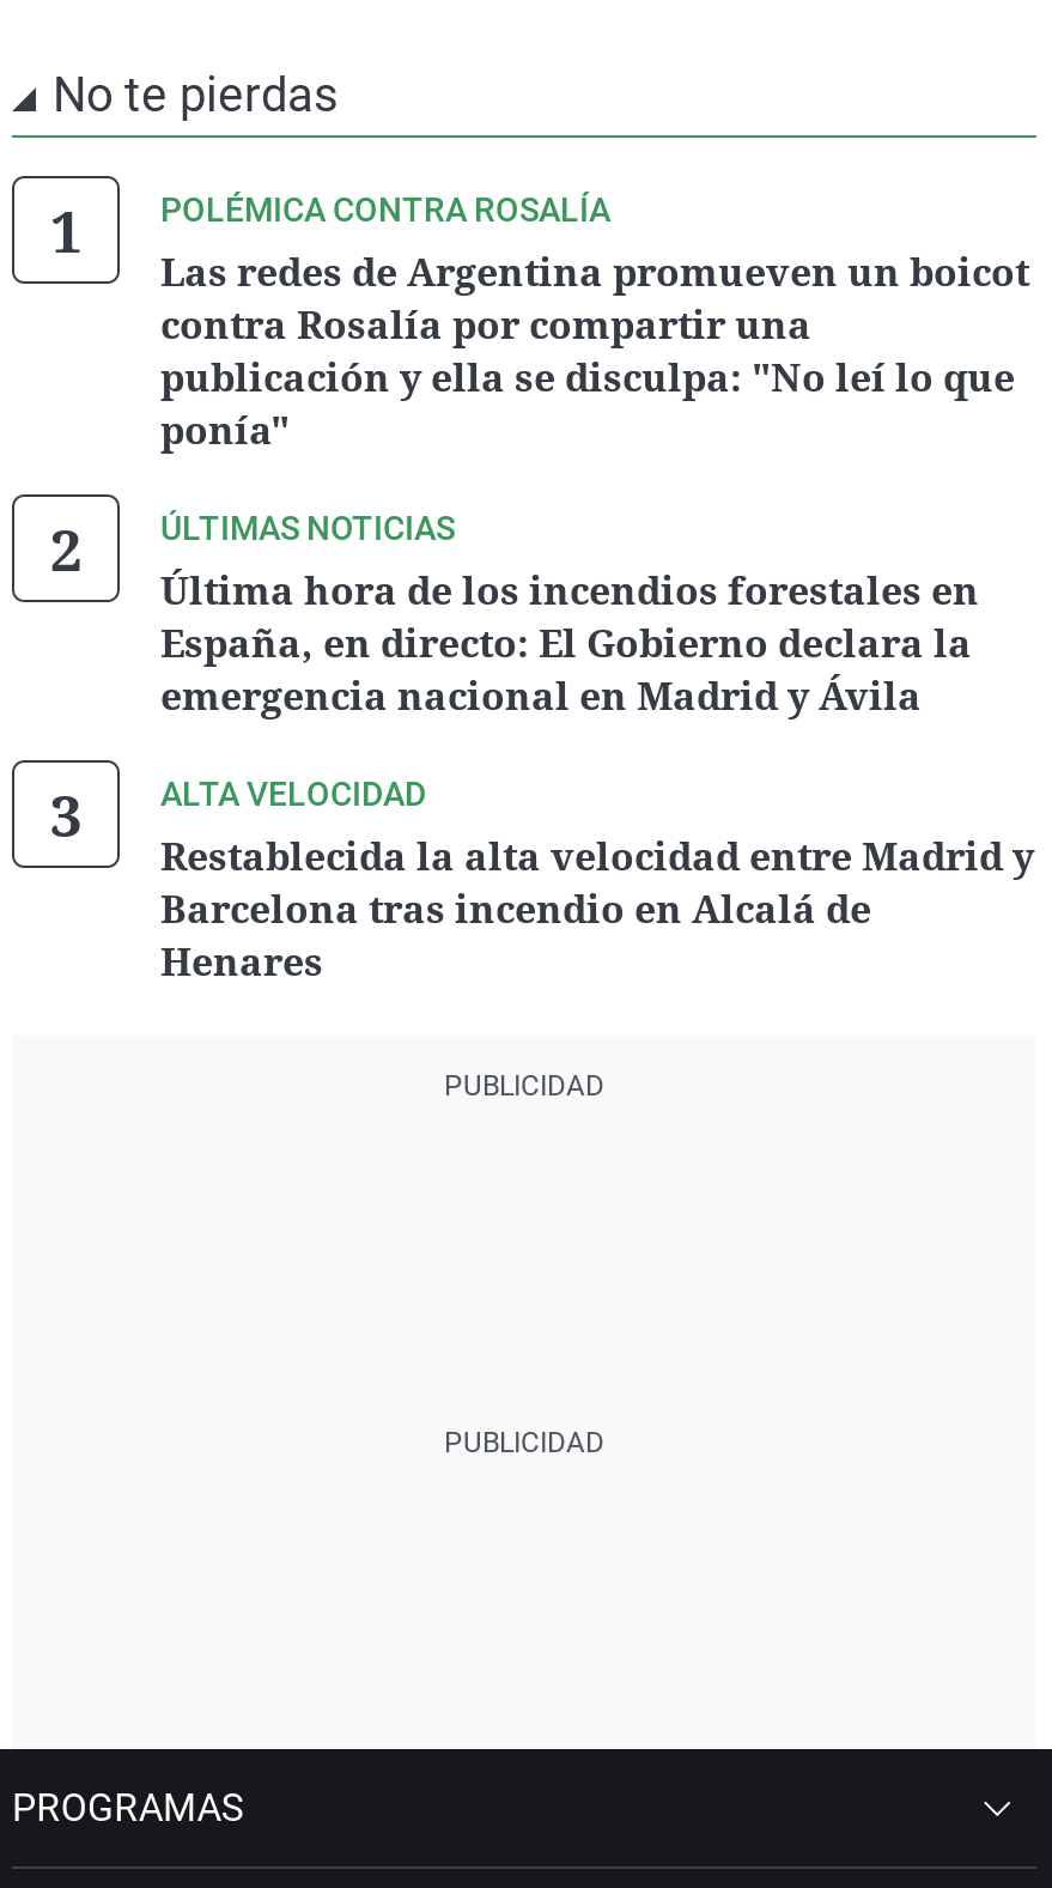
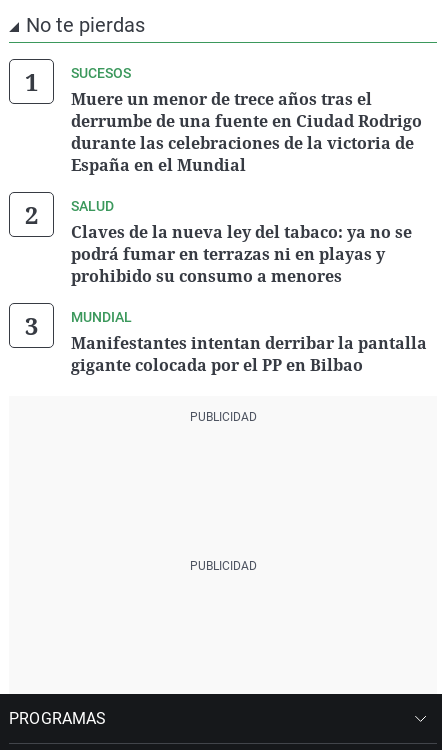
- POLÉMICA CONTRA ROSALÍA
- Las redes de Argentina promueven un boicot
- contra Rosalía por compartir una
- publicación y ella se disculpa: "No leí lo que
- ponía"
+ SUCESOS
+ Muere un menor de trece años tras el
+ derrumbe de una fuente en Ciudad Rodrigo
+ durante las celebraciones de la victoria de
+ España en el Mundial

- ÚLTIMAS NOTICIAS
- Última hora de los incendios forestales en
- España, en directo: El Gobierno declara la
- emergencia nacional en Madrid y Ávila
+ SALUD
+ Claves de la nueva ley del tabaco: ya no se
+ podrá fumar en terrazas ni en playas y
+ prohibido su consumo a menores

- ALTA VELOCIDAD
- Restablecida la alta velocidad entre Madrid y
- Barcelona tras incendio en Alcalá de
- Henares
+ MUNDIAL
+ Manifestantes intentan derribar la pantalla
+ gigante colocada por el PP en Bilbao
